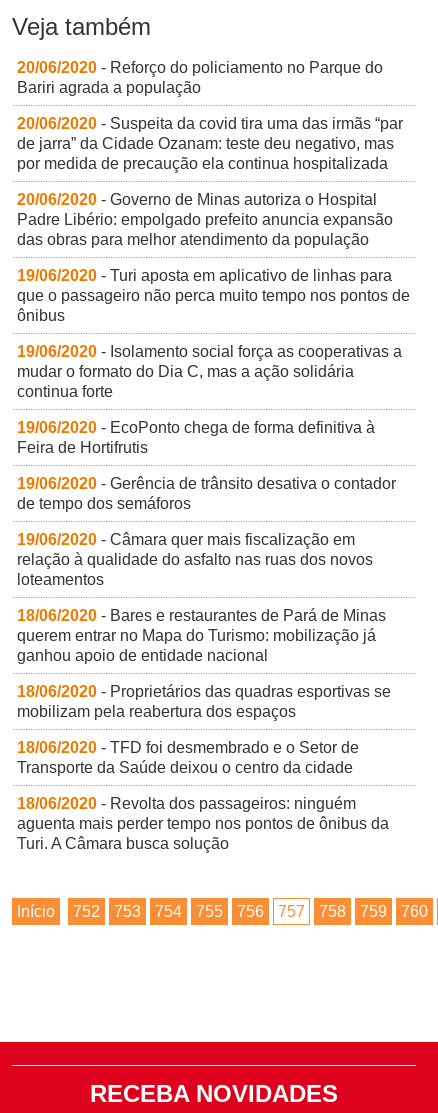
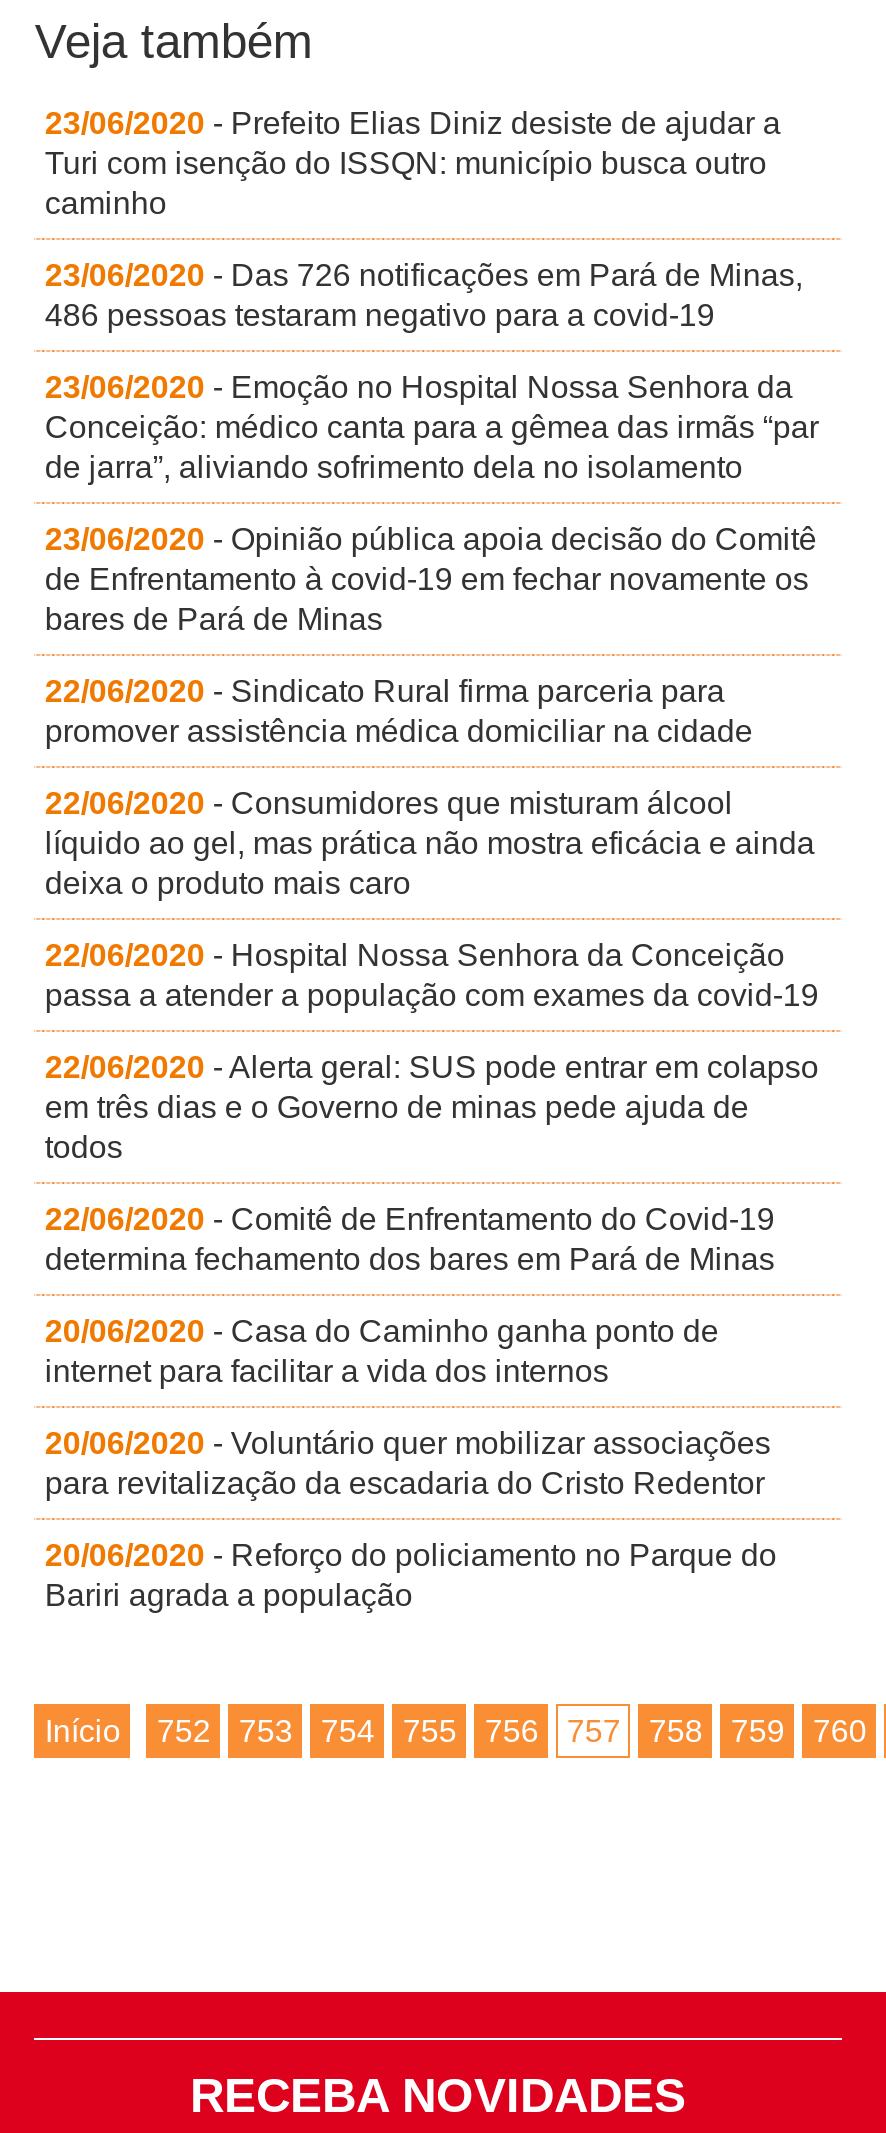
+ 23/06/2020 - Prefeito Elias Diniz desiste de ajudar a
+ Turi com isenção do ISSQN: município busca outro
+ caminho
+ 23/06/2020 - Das 726 notificações em Pará de Minas,
+ 486 pessoas testaram negativo para a covid-19
+ 23/06/2020 - Emoção no Hospital Nossa Senhora da
+ Conceição: médico canta para a gêmea das irmãs “par
+ de jarra”, aliviando sofrimento dela no isolamento
+ 23/06/2020 - Opinião pública apoia decisão do Comitê
+ de Enfrentamento à covid-19 em fechar novamente os
+ bares de Pará de Minas
+ 22/06/2020 - Sindicato Rural firma parceria para
+ promover assistência médica domiciliar na cidade
+ 22/06/2020 - Consumidores que misturam álcool
+ líquido ao gel, mas prática não mostra eficácia e ainda
+ deixa o produto mais caro
+ 22/06/2020 - Hospital Nossa Senhora da Conceição
+ passa a atender a população com exames da covid-19
+ 22/06/2020 - Alerta geral: SUS pode entrar em colapso
+ em três dias e o Governo de minas pede ajuda de
+ todos
+ 22/06/2020 - Comitê de Enfrentamento do Covid-19
+ determina fechamento dos bares em Pará de Minas
+ 20/06/2020 - Casa do Caminho ganha ponto de
+ internet para facilitar a vida dos internos
+ 20/06/2020 - Voluntário quer mobilizar associações
+ para revitalização da escadaria do Cristo Redentor

moved down: 20/06/2020 - Reforço do policiamento no Parque do | Bariri agrada a população

- 20/06/2020 - Suspeita da covid tira uma das irmãs “par
- de jarra” da Cidade Ozanam: teste deu negativo, mas
- por medida de precaução ela continua hospitalizada
- 20/06/2020 - Governo de Minas autoriza o Hospital
- Padre Libério: empolgado prefeito anuncia expansão
- das obras para melhor atendimento da população
- 19/06/2020 - Turi aposta em aplicativo de linhas para
- que o passageiro não perca muito tempo nos pontos de
- ônibus
- 19/06/2020 - Isolamento social força as cooperativas a
- mudar o formato do Dia C, mas a ação solidária
- continua forte
- 19/06/2020 - EcoPonto chega de forma definitiva à
- Feira de Hortifrutis
- 19/06/2020 - Gerência de trânsito desativa o contador
- de tempo dos semáforos
- 19/06/2020 - Câmara quer mais fiscalização em
- relação à qualidade do asfalto nas ruas dos novos
- loteamentos
- 18/06/2020 - Bares e restaurantes de Pará de Minas
- querem entrar no Mapa do Turismo: mobilização já
- ganhou apoio de entidade nacional
- 18/06/2020 - Proprietários das quadras esportivas se
- mobilizam pela reabertura dos espaços
- 18/06/2020 - TFD foi desmembrado e o Setor de
- Transporte da Saúde deixou o centro da cidade
- 18/06/2020 - Revolta dos passageiros: ninguém
- aguenta mais perder tempo nos pontos de ônibus da
- Turi. A Câmara busca solução
